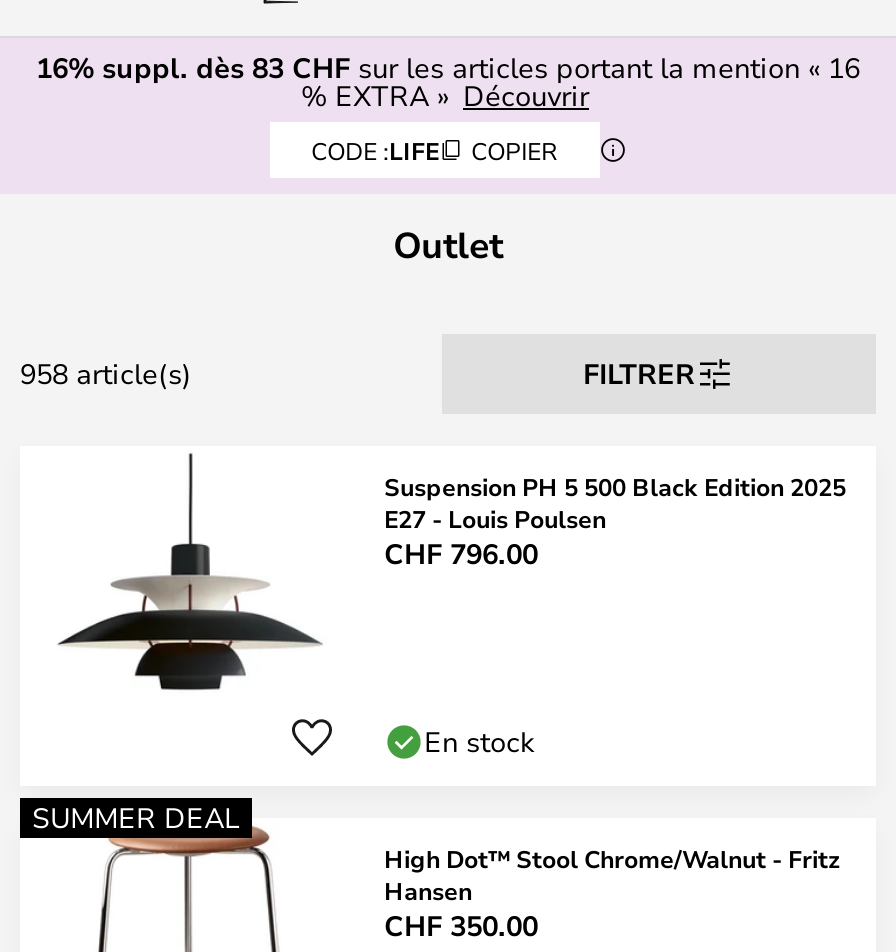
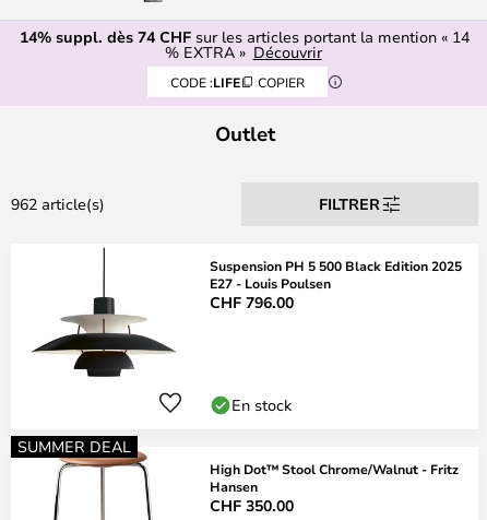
- 16% suppl. dès 83 CHF sur les articles portant la mention « 16
+ 14% suppl. dès 74 CHF sur les articles portant la mention « 14

- 958 article(s)
+ 962 article(s)
